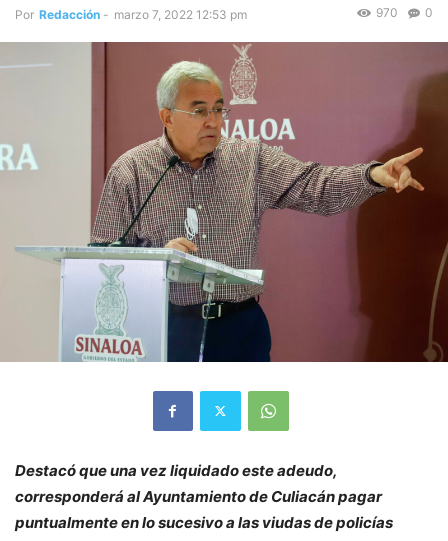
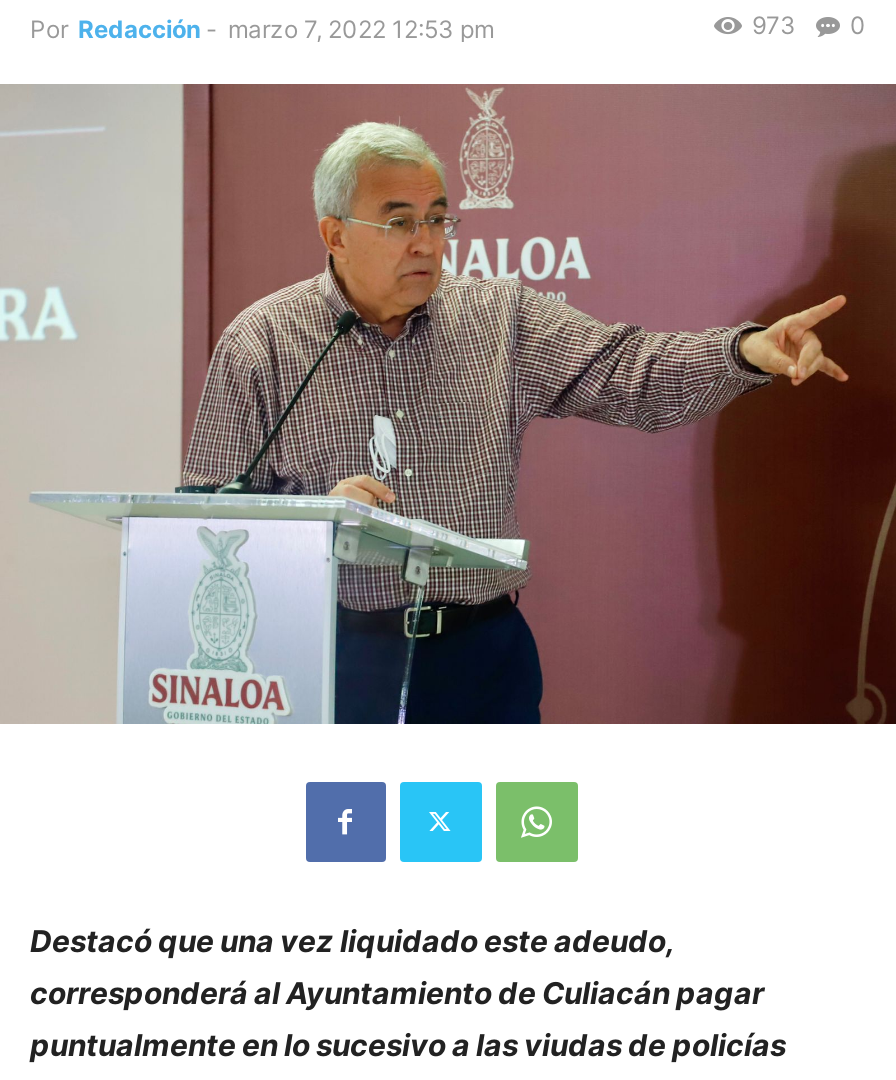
- 970 0
+ 973 0
